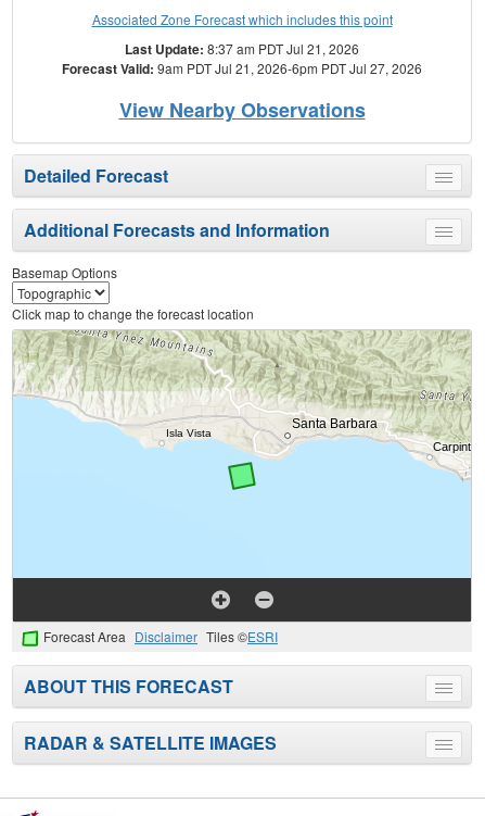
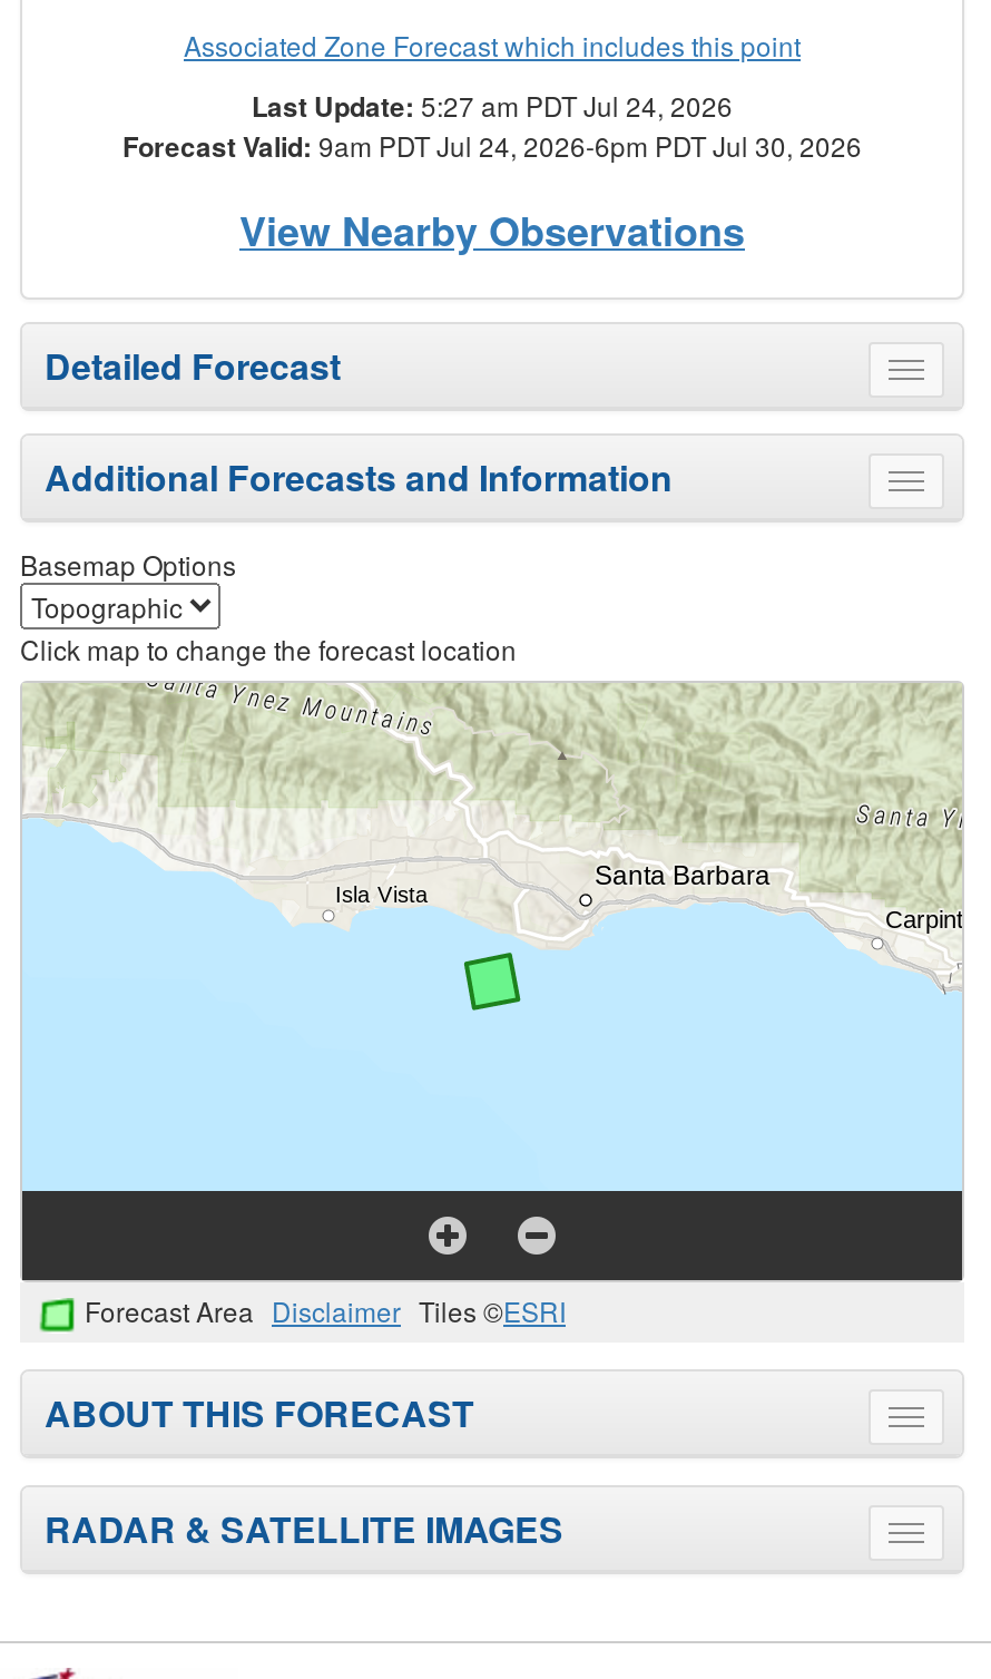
- Last Update: 8:37 am PDT Jul 21, 2026
+ Last Update: 5:27 am PDT Jul 24, 2026

- Forecast Valid: 9am PDT Jul 21, 2026-6pm PDT Jul 27, 2026
+ Forecast Valid: 9am PDT Jul 24, 2026-6pm PDT Jul 30, 2026
